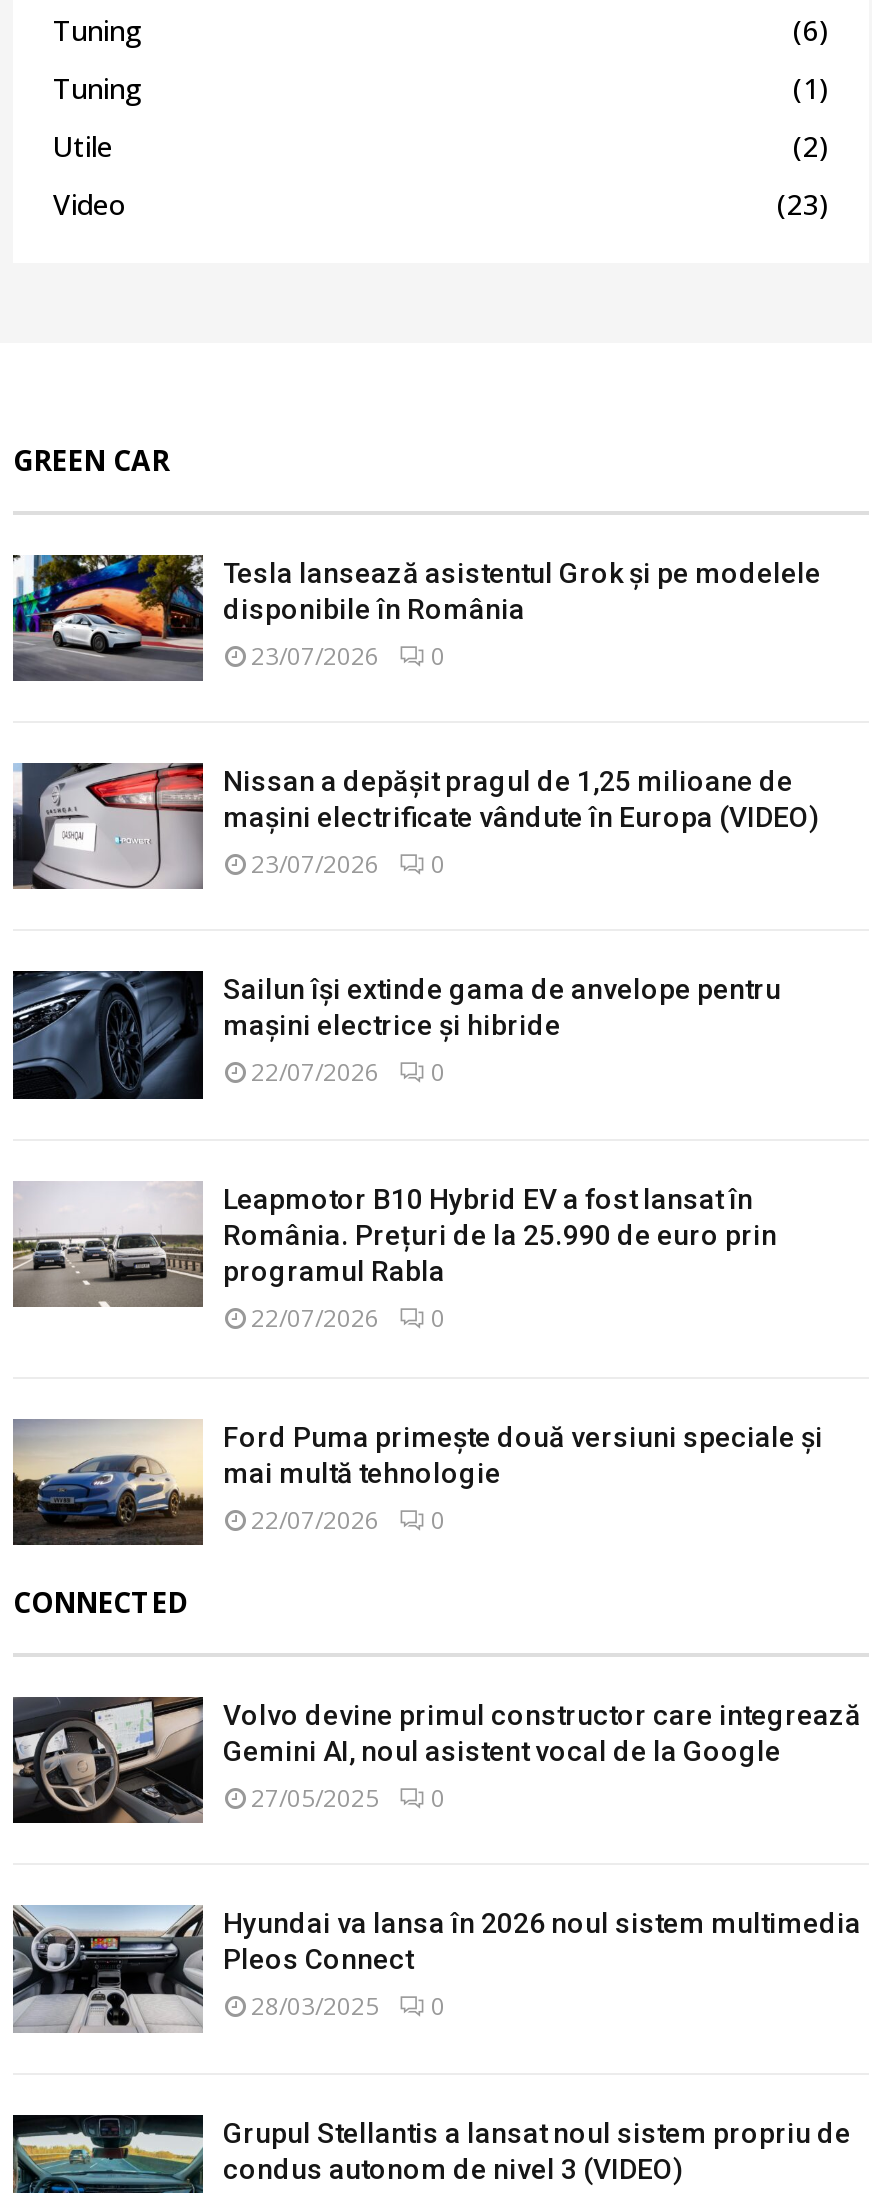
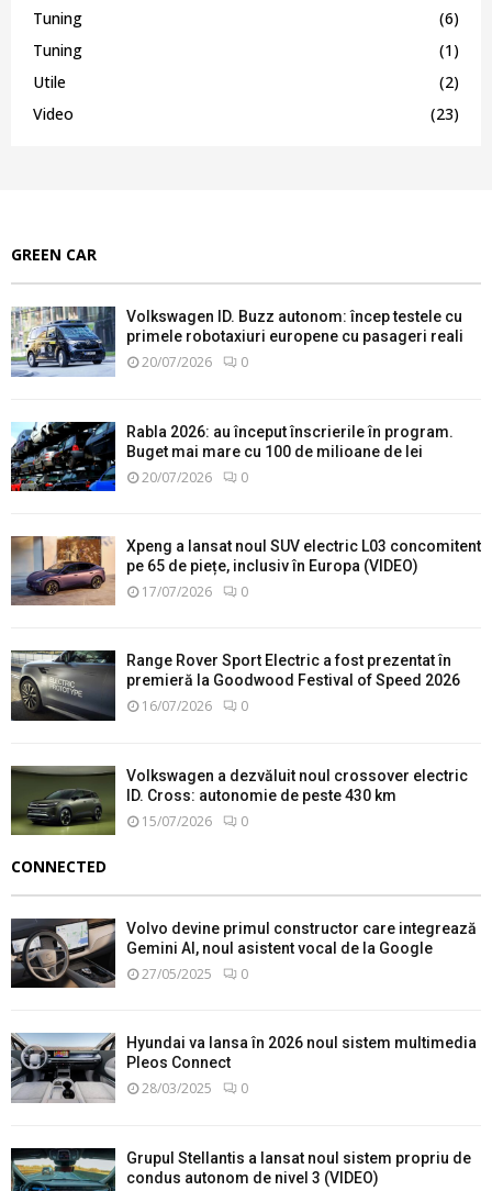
- [image]
- Tesla lansează asistentul Grok și pe modelele
- disponibile în România
- 23/07/2026
+ [image]
+ Volkswagen ID. Buzz autonom: încep testele cu
+ primele robotaxiuri europene cu pasageri reali
+ 20/07/2026

- [image]
- Nissan a depășit pragul de 1,25 milioane de
- mașini electrificate vândute în Europa (VIDEO)
- 23/07/2026
+ [image]
+ Rabla 2026: au început înscrierile în program.
+ Buget mai mare cu 100 de milioane de lei
+ 20/07/2026

- [image]
- Sailun își extinde gama de anvelope pentru
- mașini electrice și hibride
- 22/07/2026
+ [image]
+ Xpeng a lansat noul SUV electric L03 concomitent
+ pe 65 de piețe, inclusiv în Europa (VIDEO)
+ 17/07/2026

- [image]
- Leapmotor B10 Hybrid EV a fost lansat în
- România. Prețuri de la 25.990 de euro prin
- programul Rabla
- 22/07/2026
+ [image]
+ Range Rover Sport Electric a fost prezentat în
+ premieră la Goodwood Festival of Speed 2026
+ 16/07/2026

- [image]
- Ford Puma primește două versiuni speciale și
- mai multă tehnologie
- 22/07/2026
+ [image]
+ Volkswagen a dezvăluit noul crossover electric
+ ID. Cross: autonomie de peste 430 km
+ 15/07/2026
